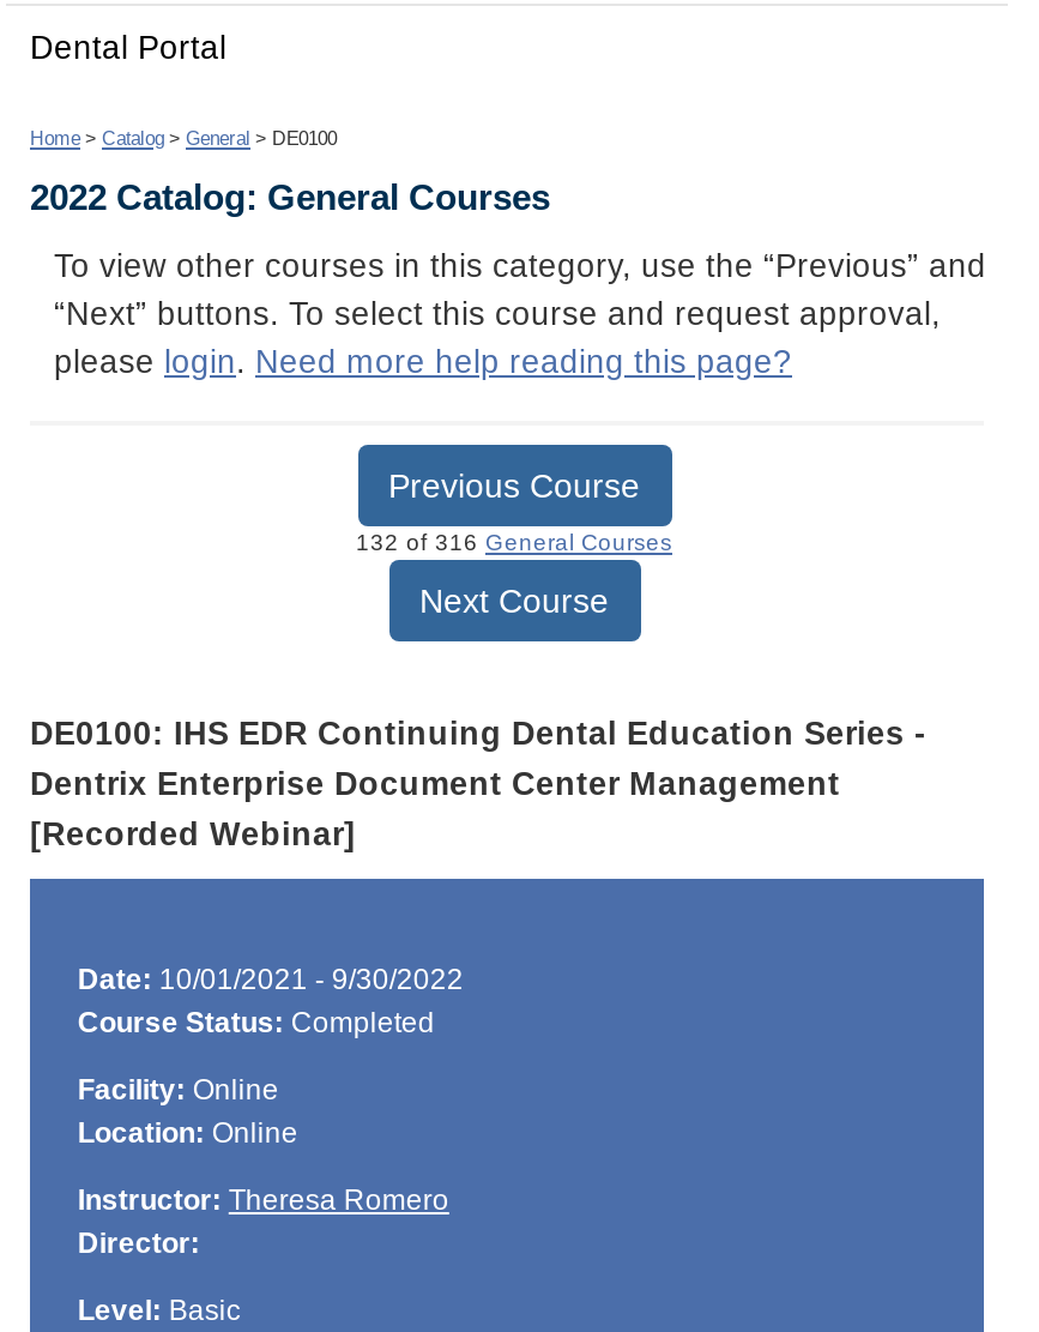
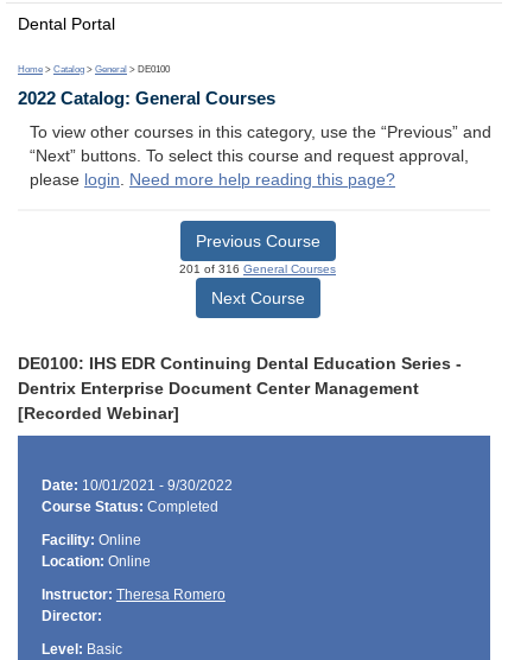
- 132 of 316General Courses
+ 201 of 316General Courses
